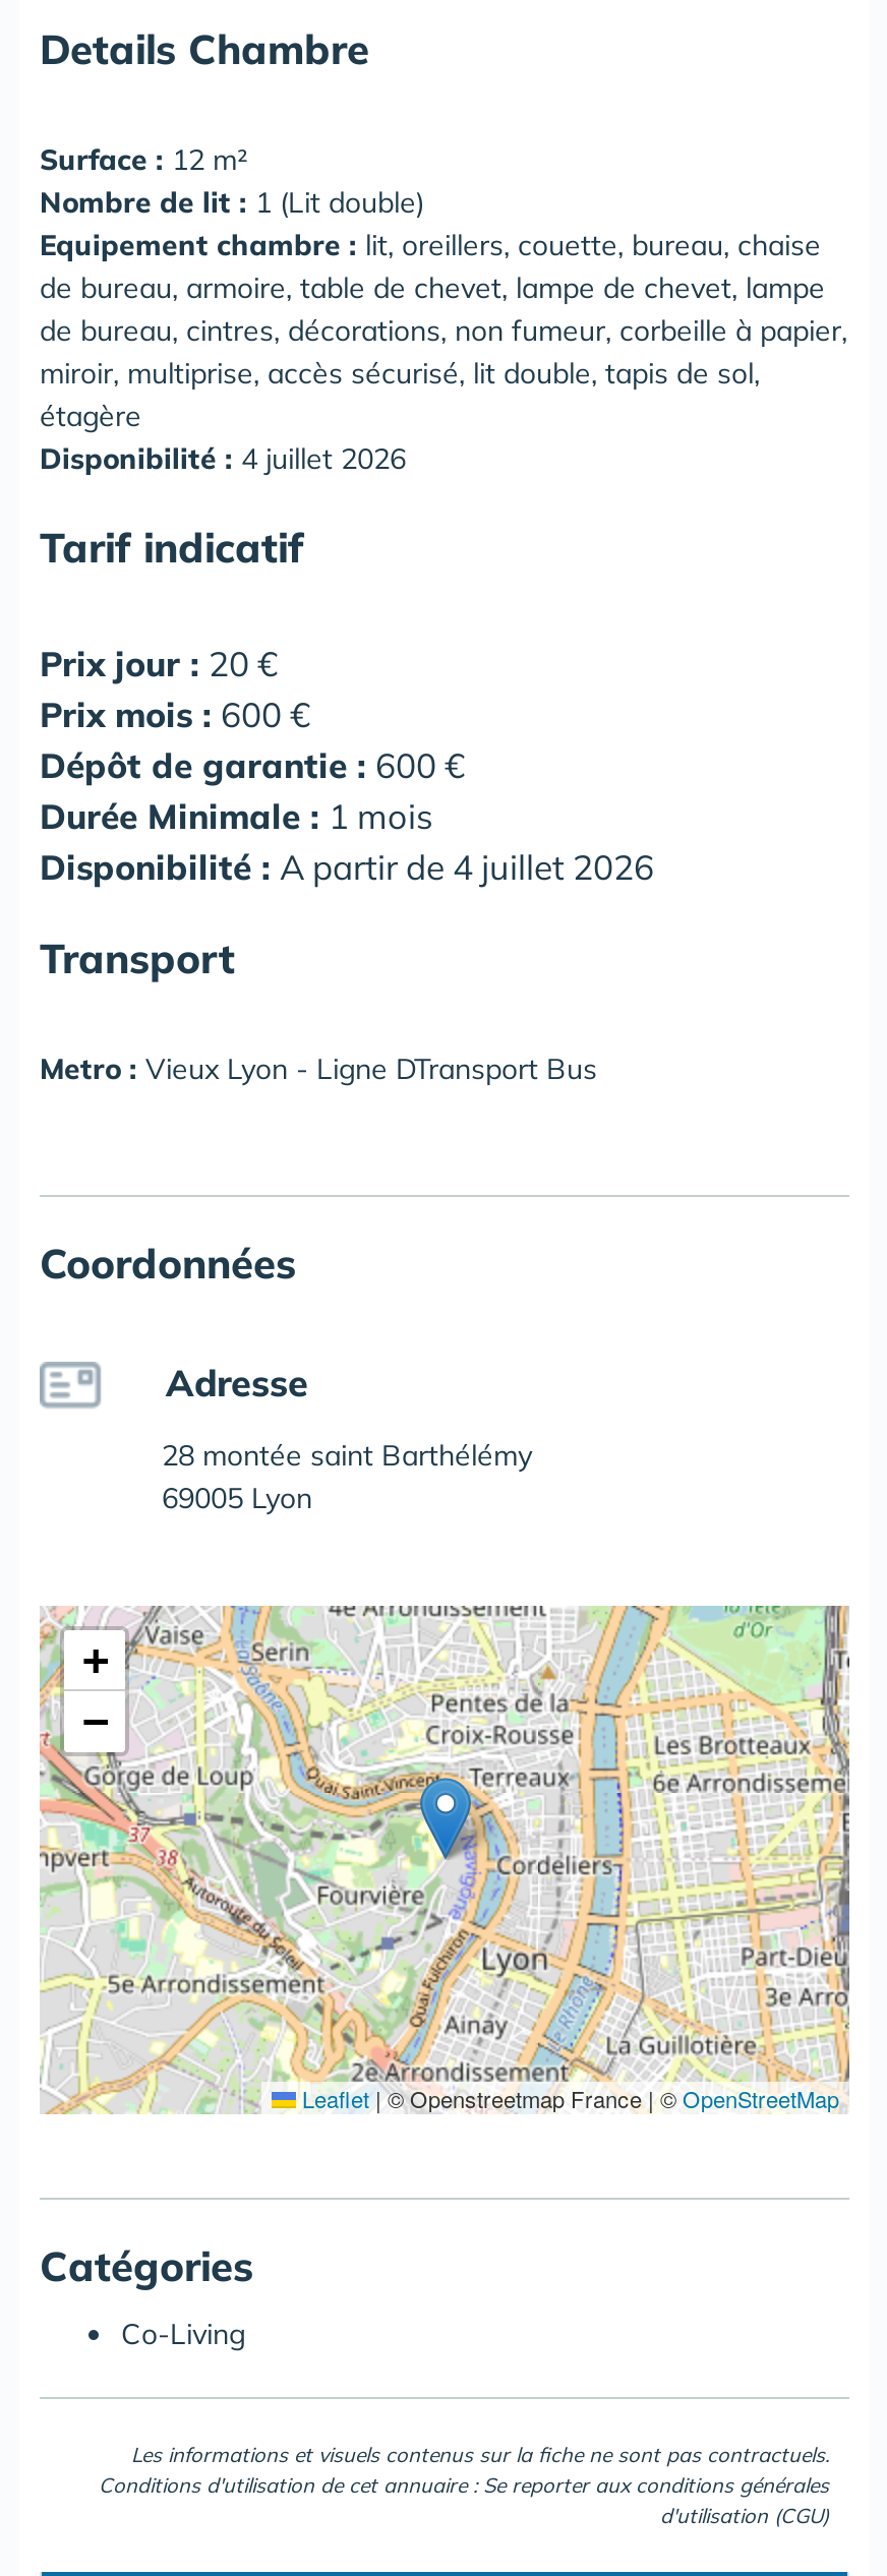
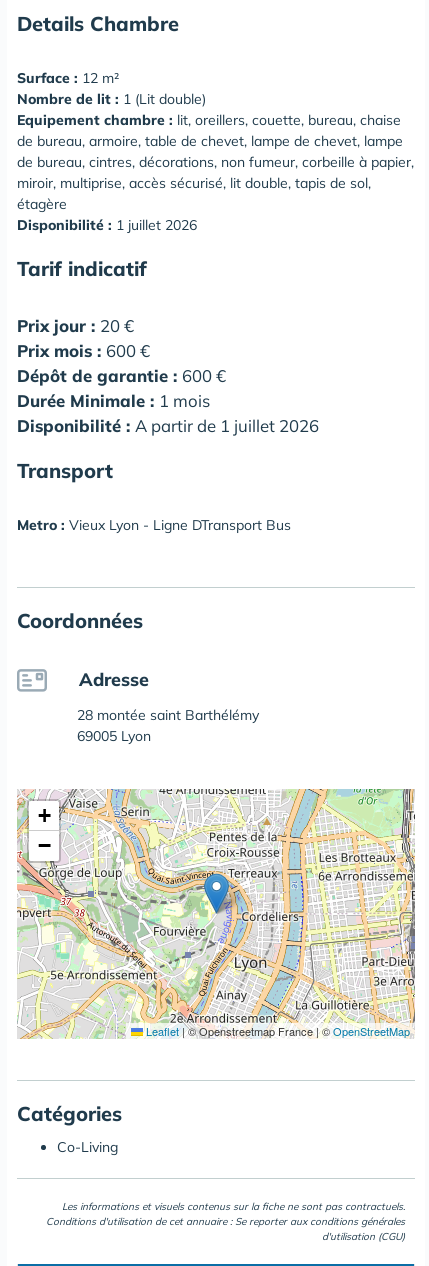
- Disponibilité : 4 juillet 2026
+ Disponibilité : 1 juillet 2026

- Disponibilité : A partir de 4 juillet 2026
+ Disponibilité : A partir de 1 juillet 2026
